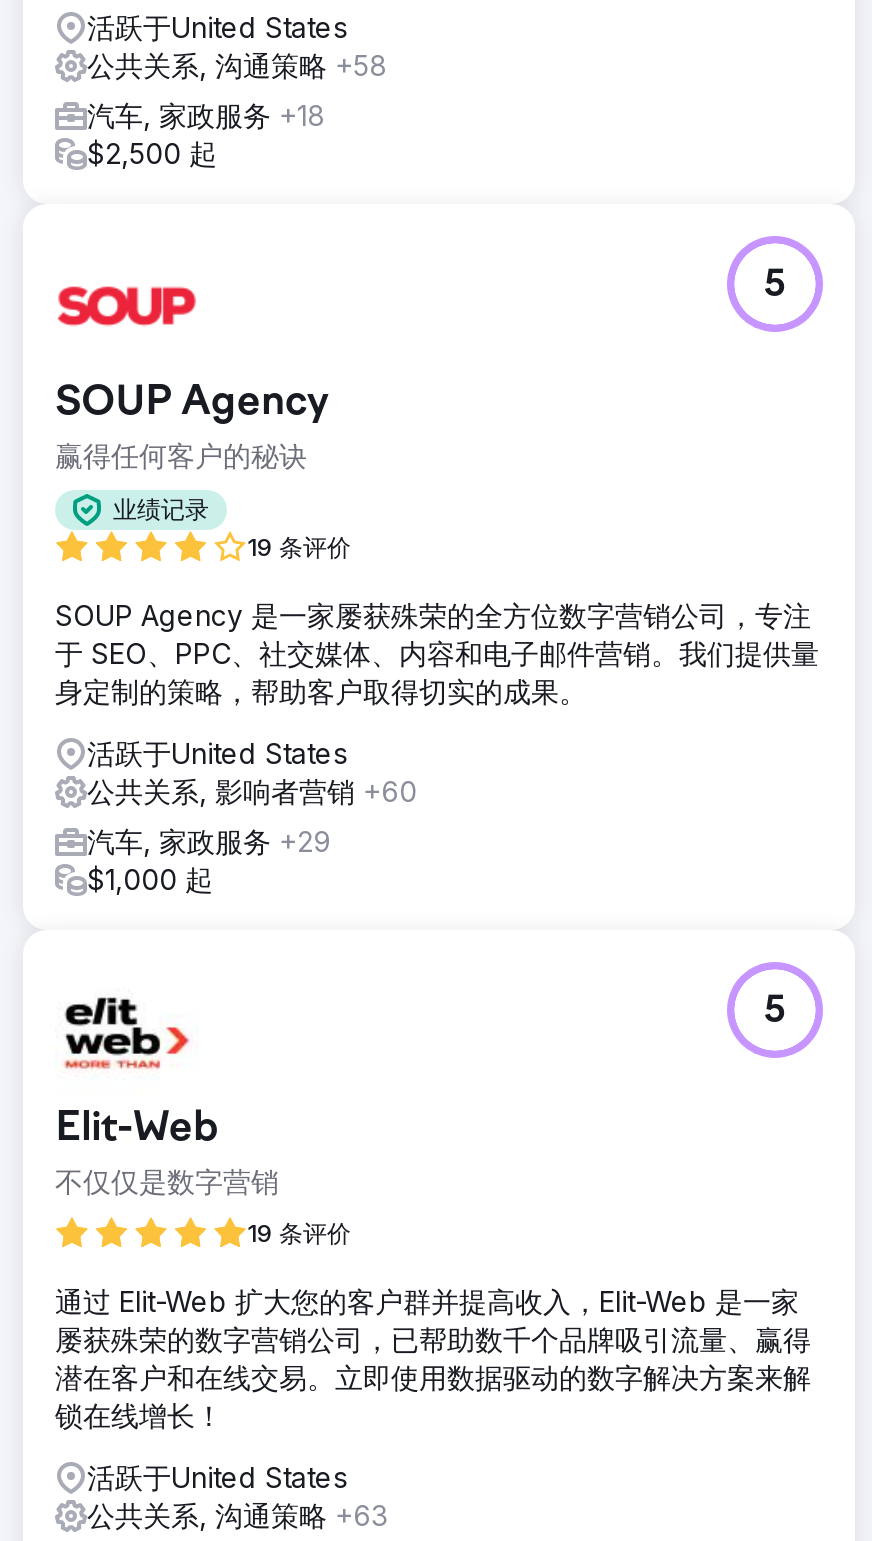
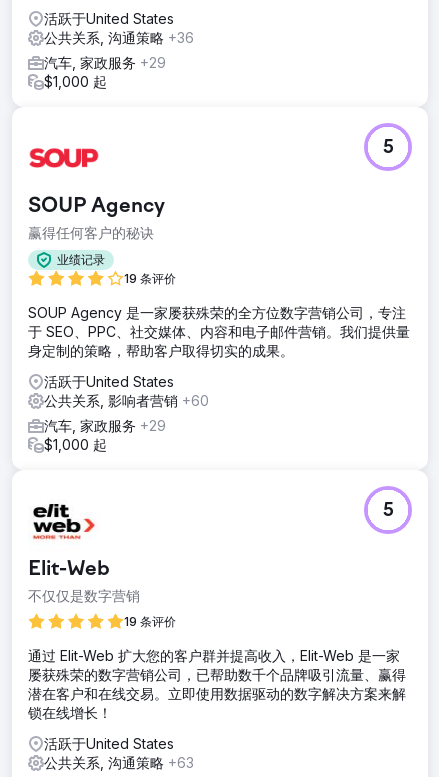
- 公共关系, 沟通策略+58
+ 公共关系, 沟通策略+36

- 汽车, 家政服务+18
+ 汽车, 家政服务+29

- $2,500 起
+ $1,000 起
